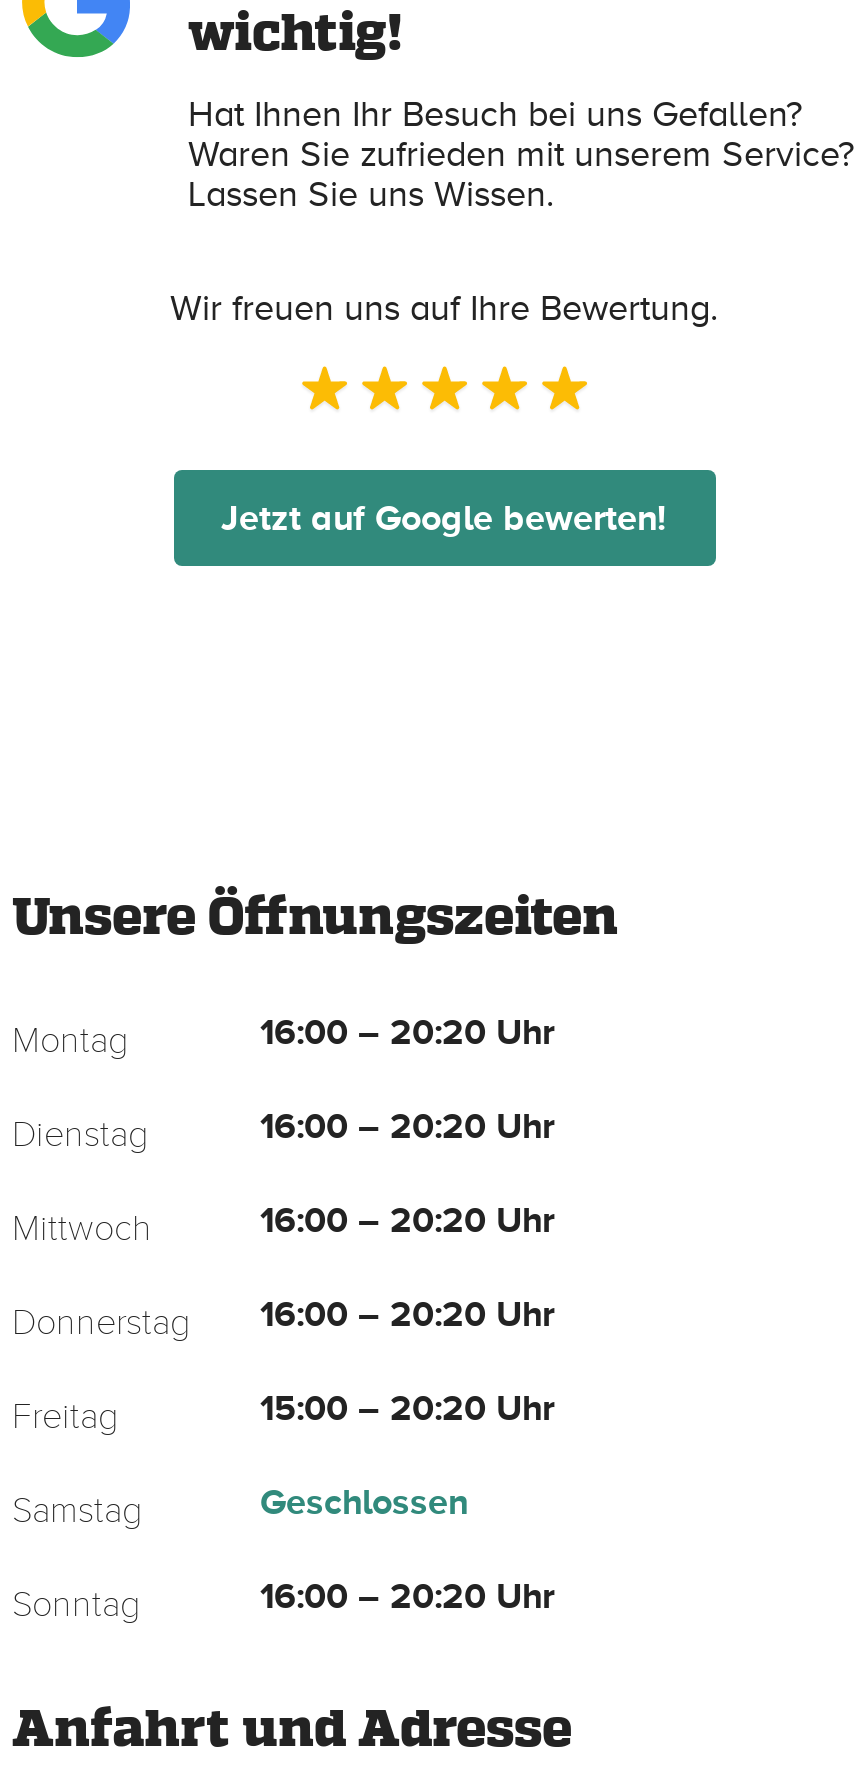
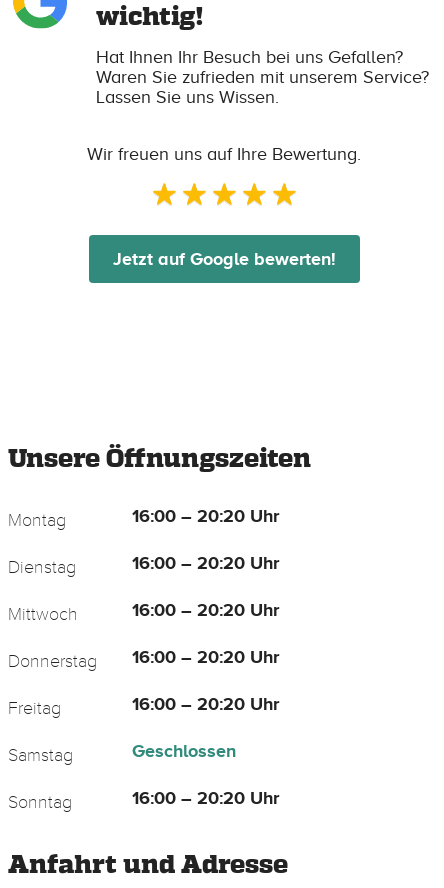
- 15:00 – 20:20 Uhr
+ 16:00 – 20:20 Uhr
